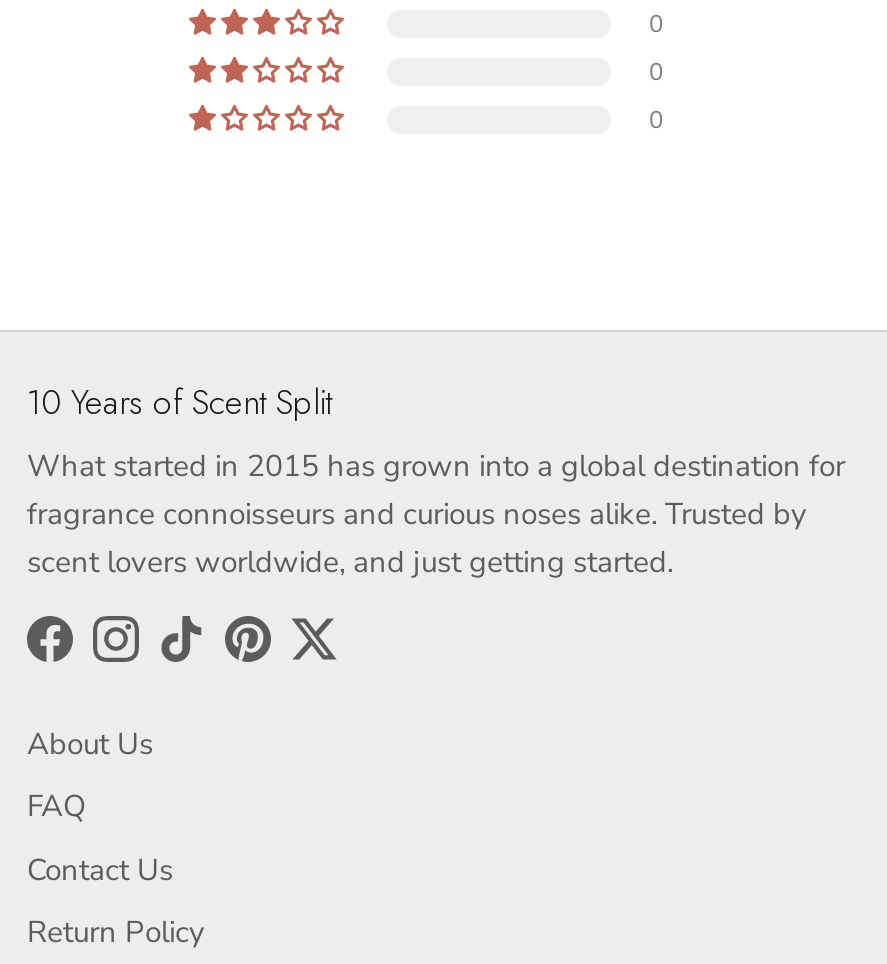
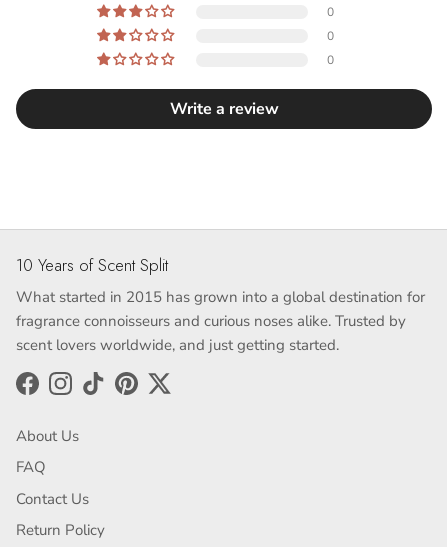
+ Write a review
